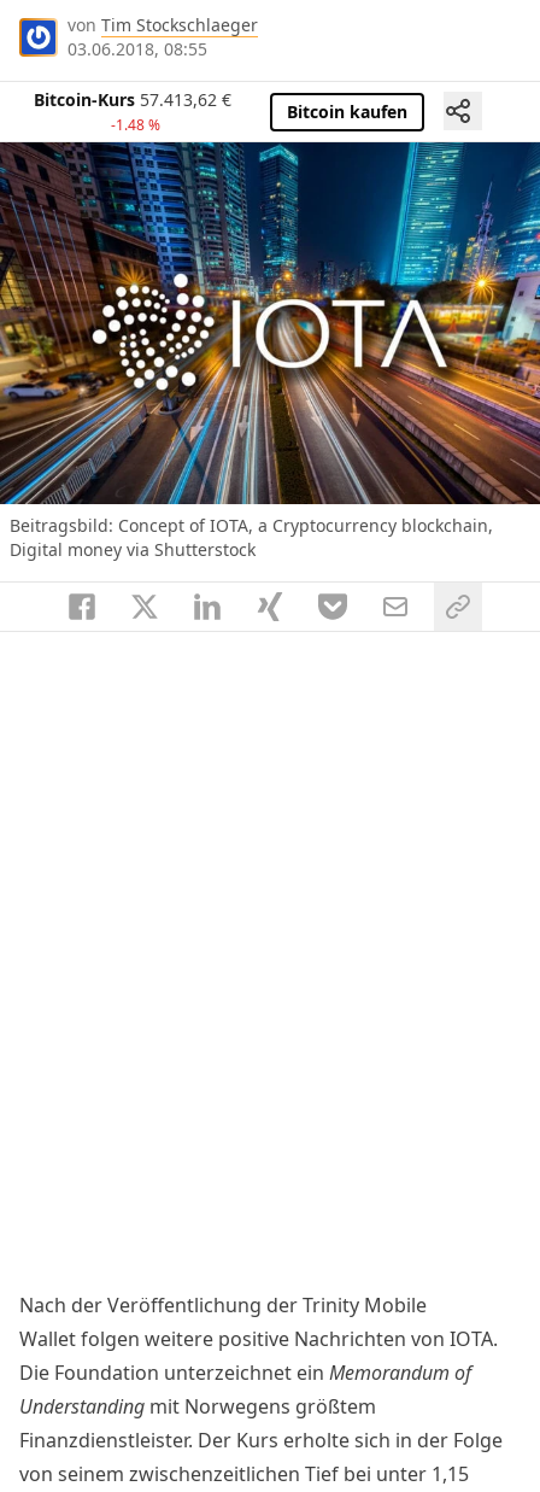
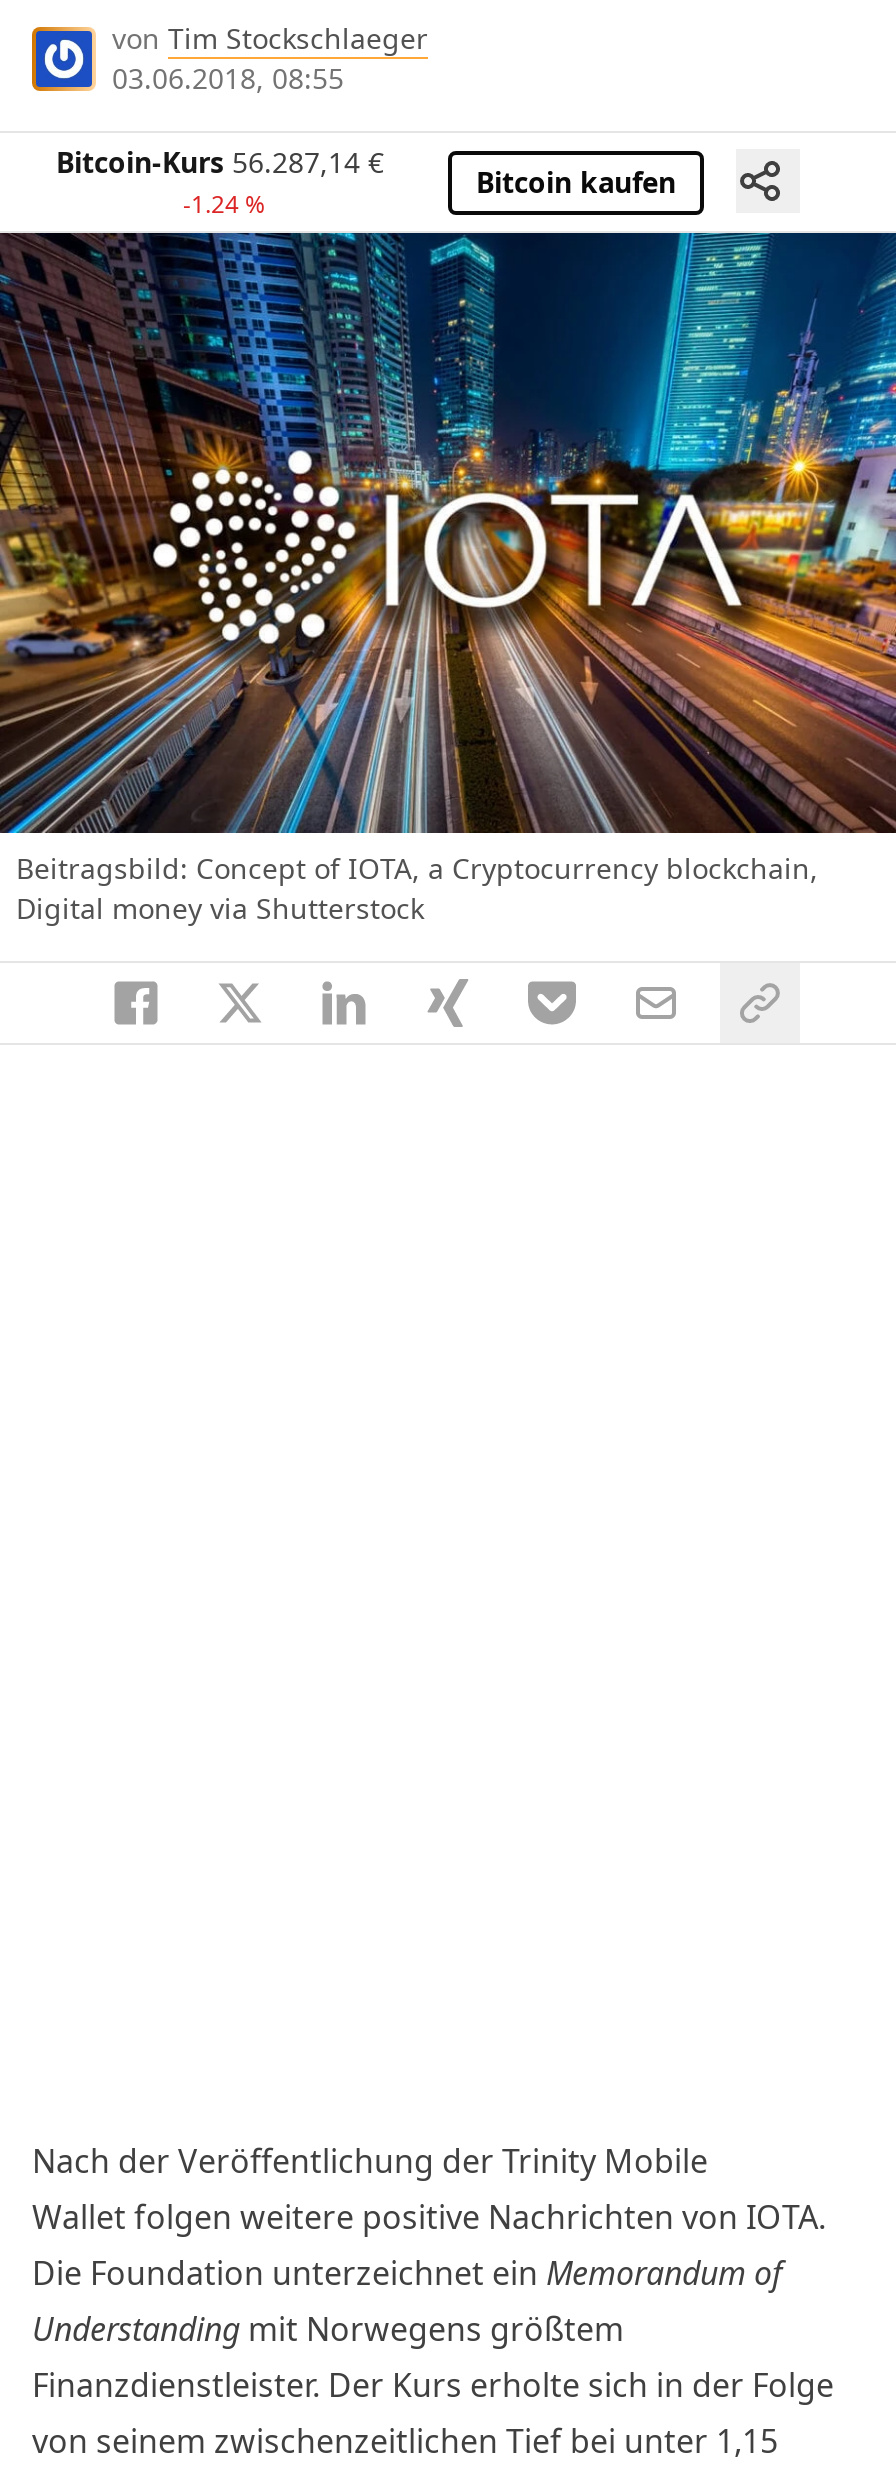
- Bitcoin-Kurs 57.413,62 €
+ Bitcoin-Kurs 56.287,14 €

- -1.48 %
+ -1.24 %
